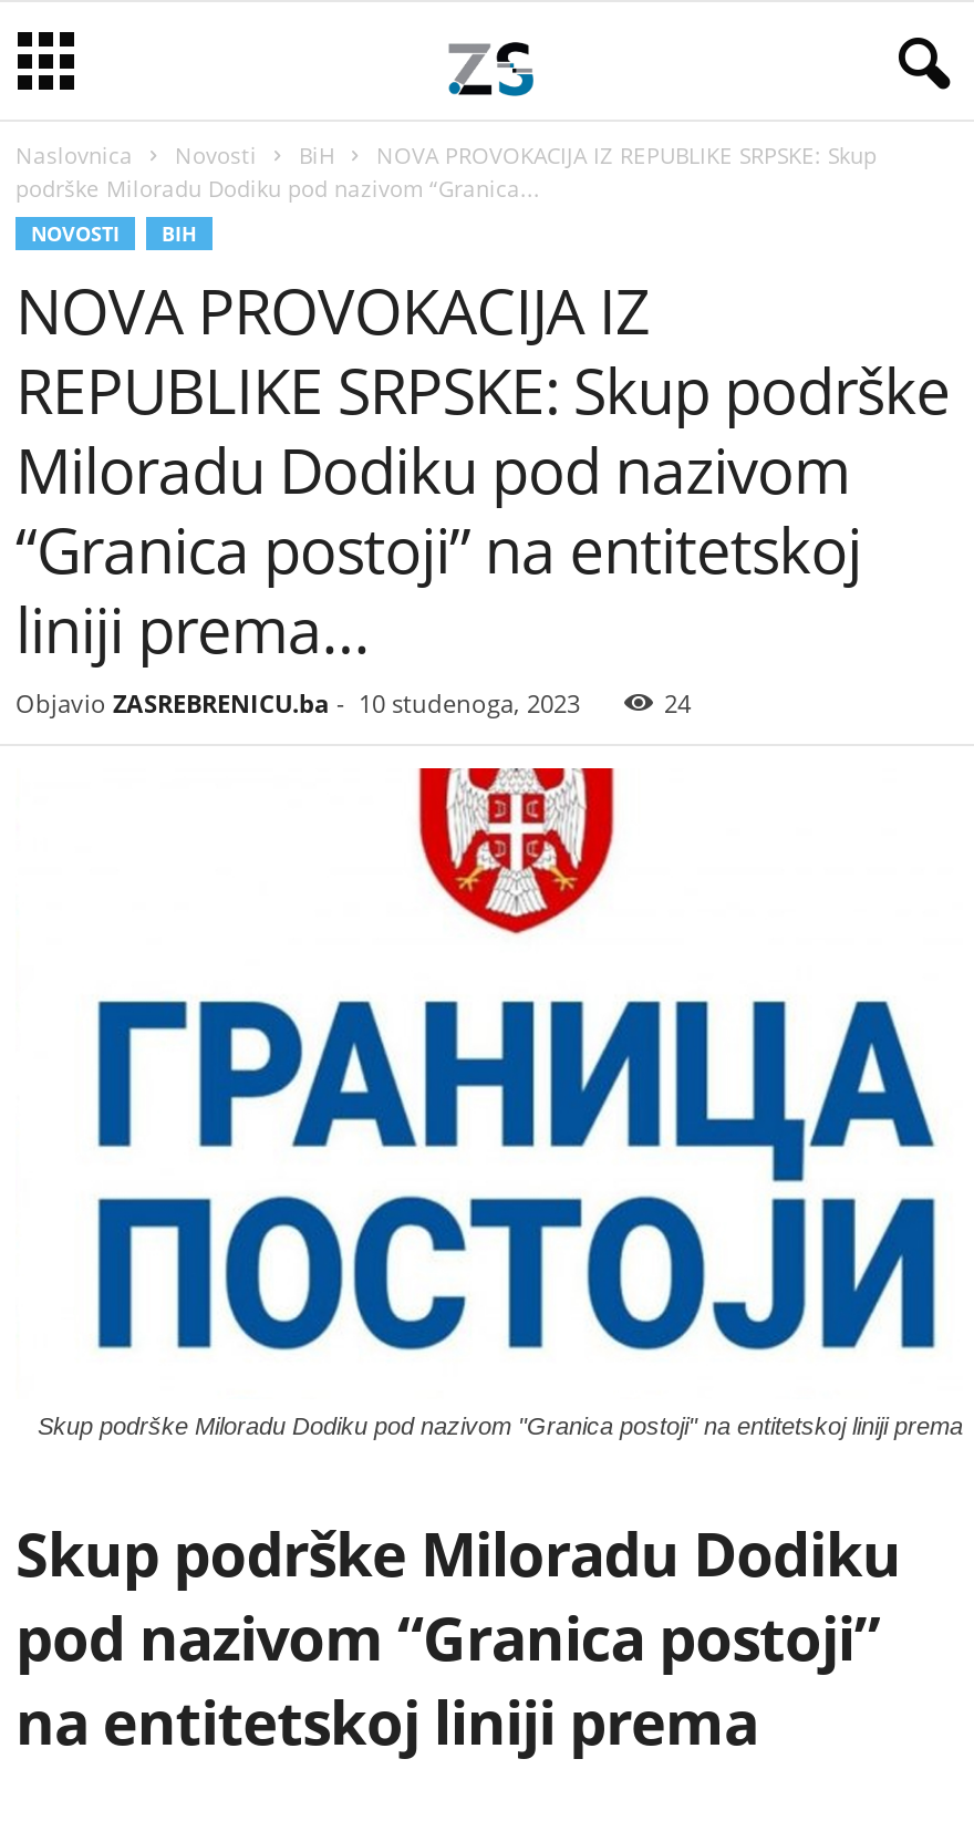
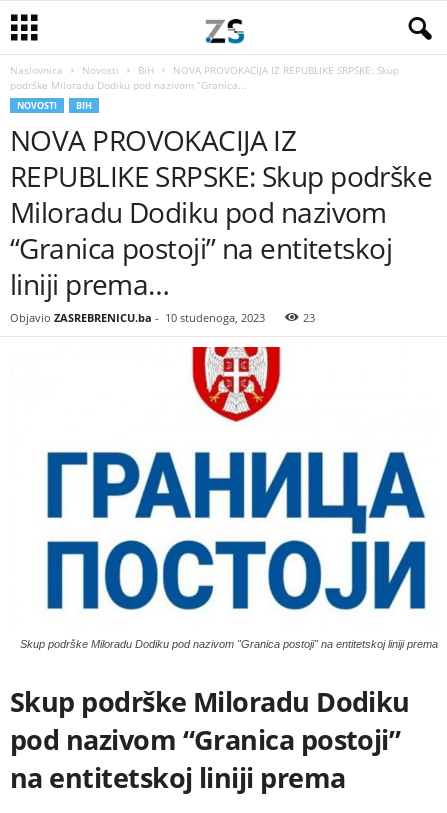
- 24
+ 23
